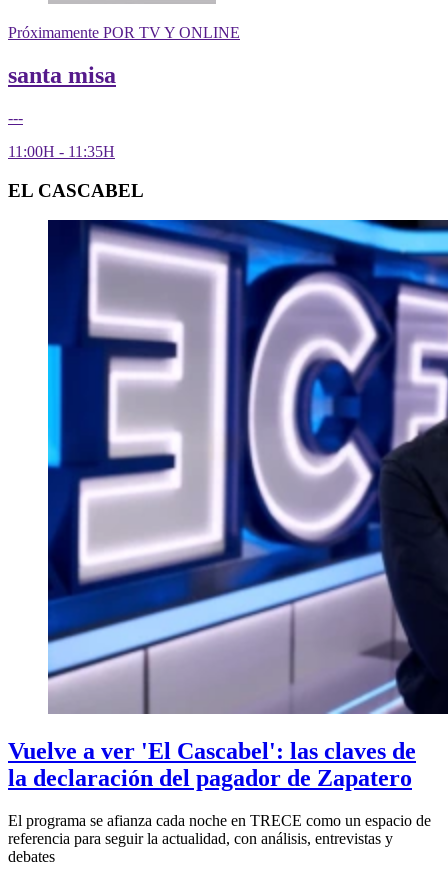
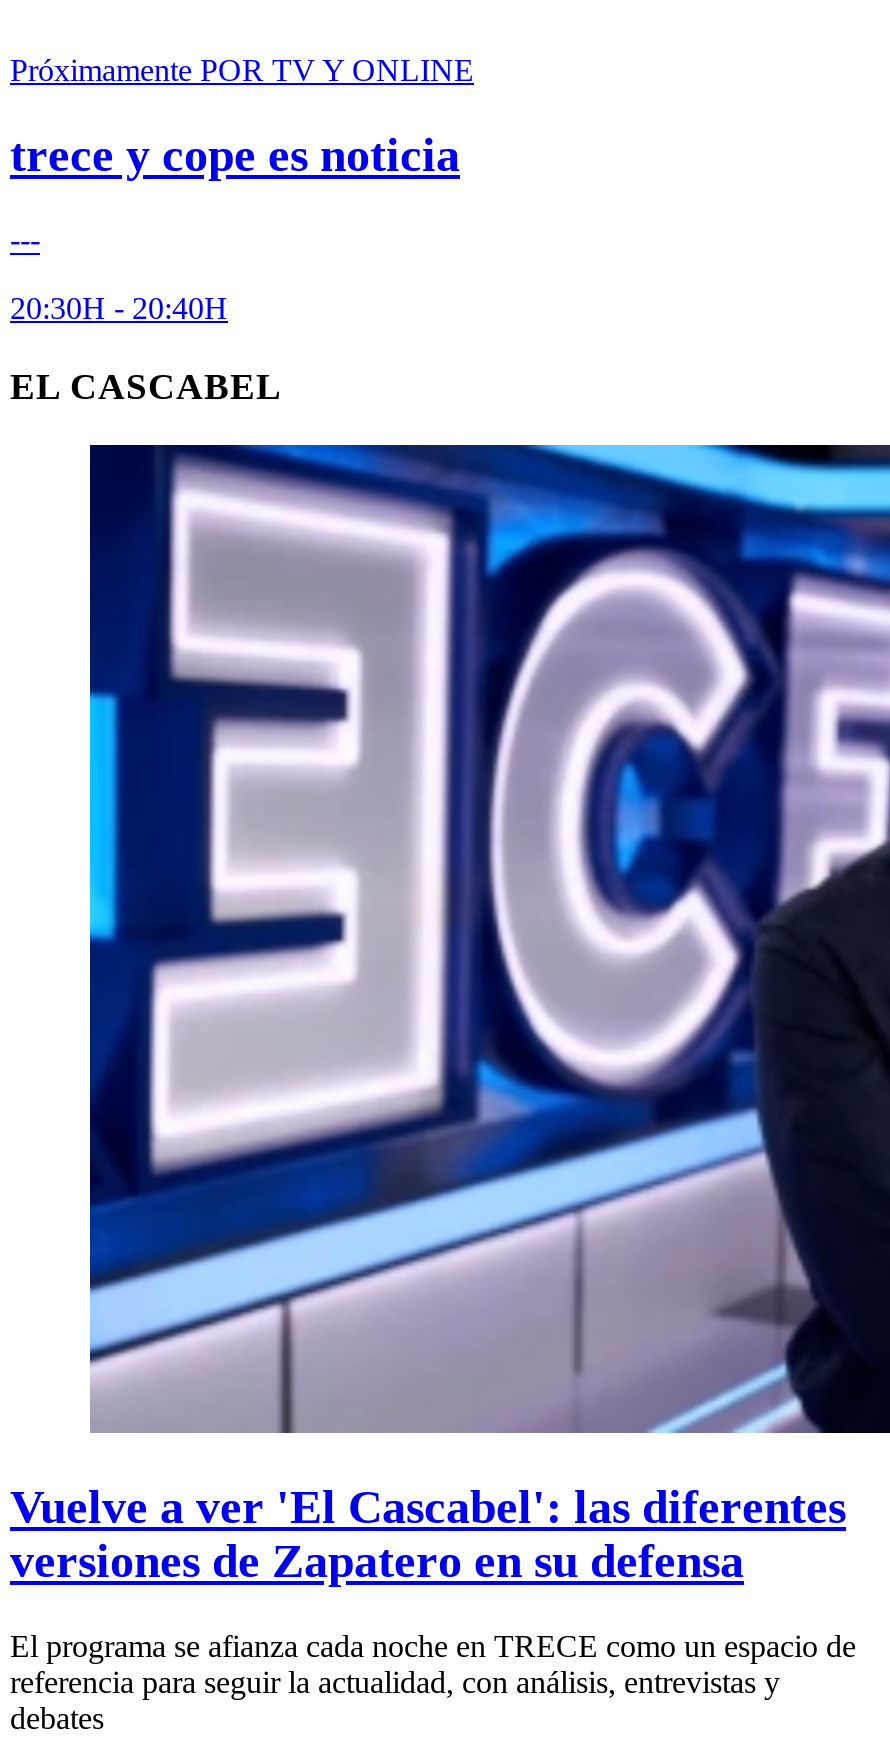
- santa misa
+ trece y cope es noticia

- 11:00H - 11:35H
+ 20:30H - 20:40H

- Vuelve a ver 'El Cascabel': las claves de
- la declaración del pagador de Zapatero
+ Vuelve a ver 'El Cascabel': las diferentes
+ versiones de Zapatero en su defensa
